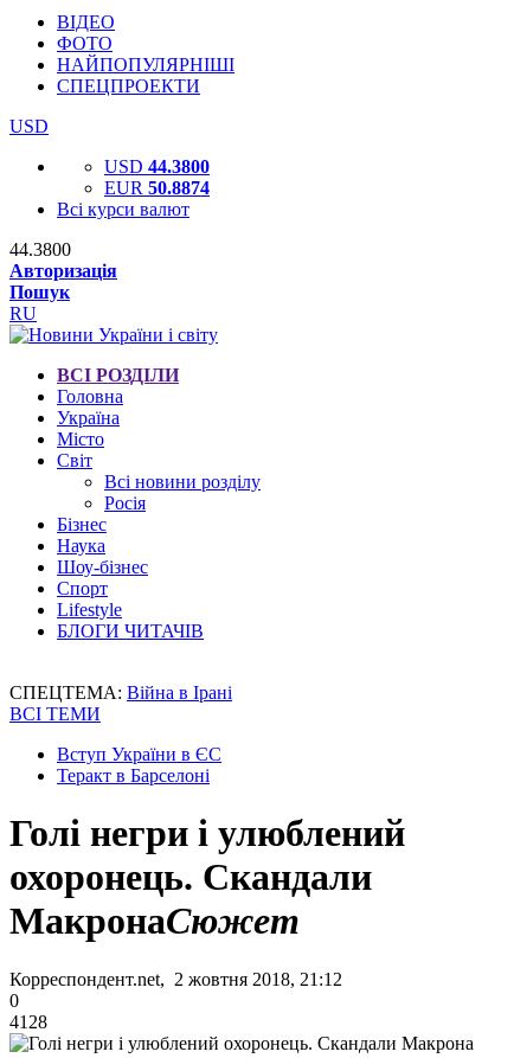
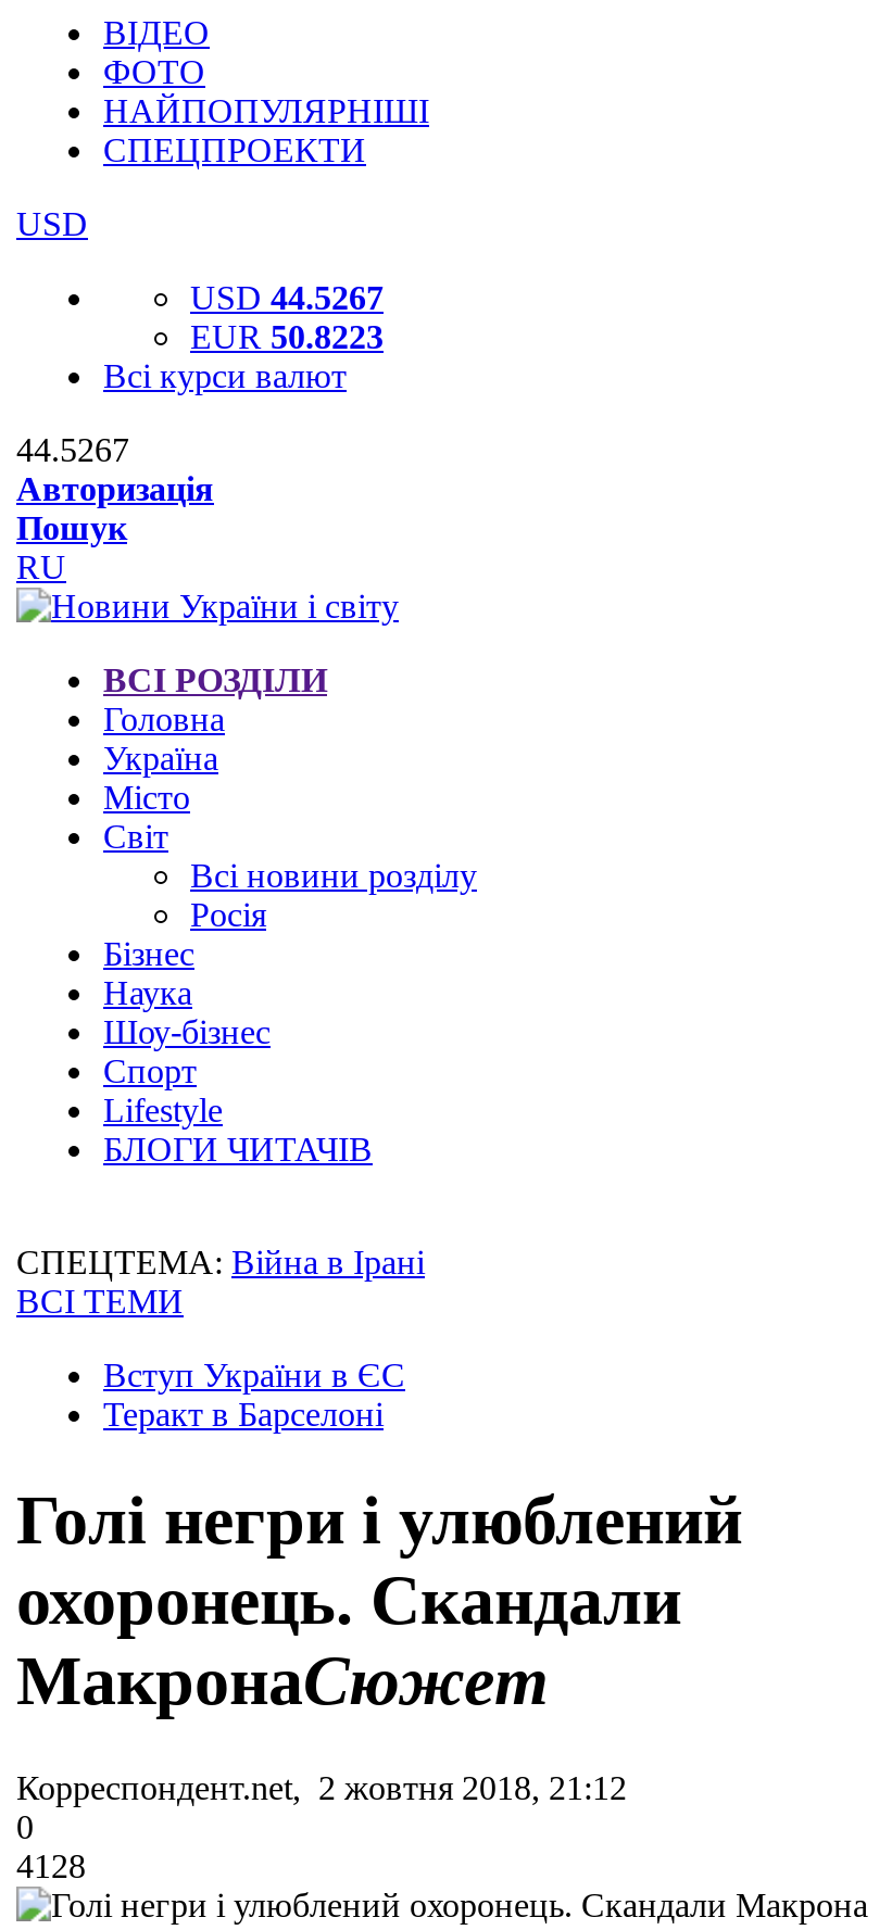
- USD 44.3800
+ USD 44.5267

- EUR 50.8874
+ EUR 50.8223

- 44.3800
+ 44.5267
